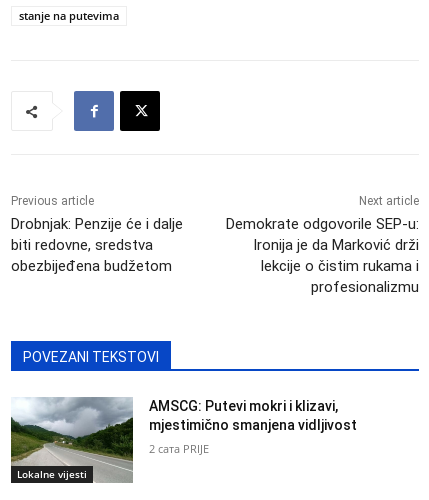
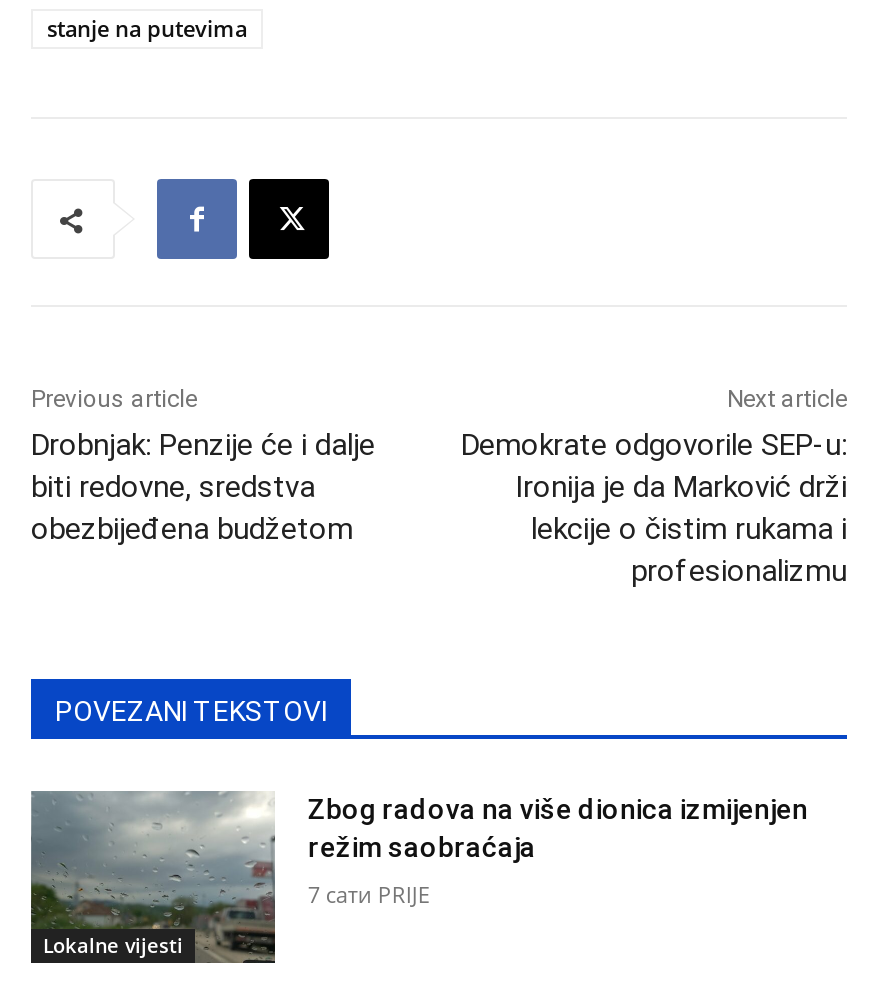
- [image]
- AMSCG: Putevi mokri i klizavi,
- mjestimično smanjena vidljivost
+ [image]
+ Zbog radova na više dionica izmijenjen
+ režim saobraćaja

- 2 сата PRIJE
+ 7 сати PRIJE
